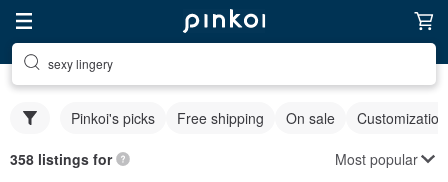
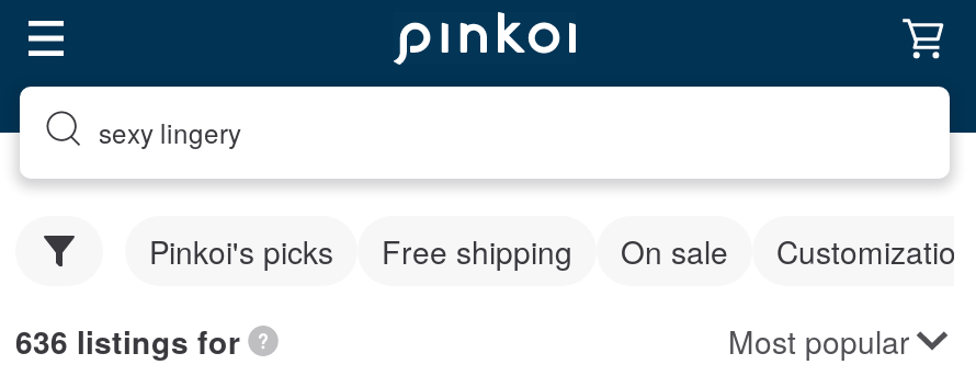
- 358 listings for
+ 636 listings for
